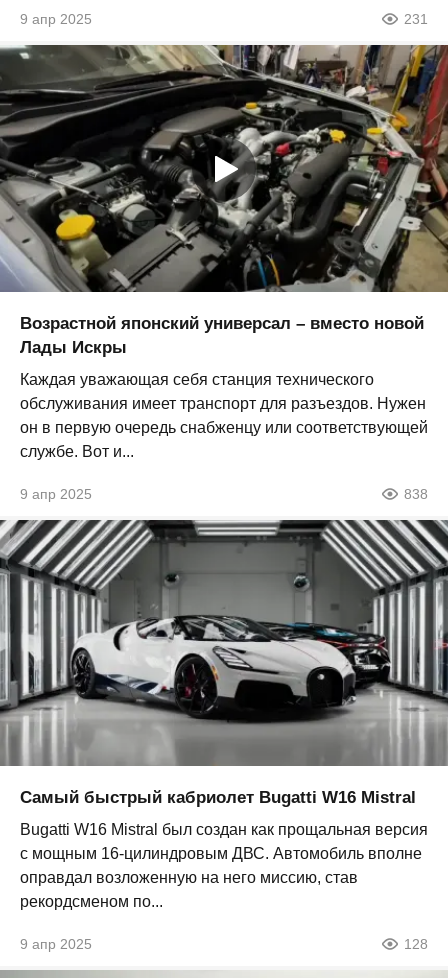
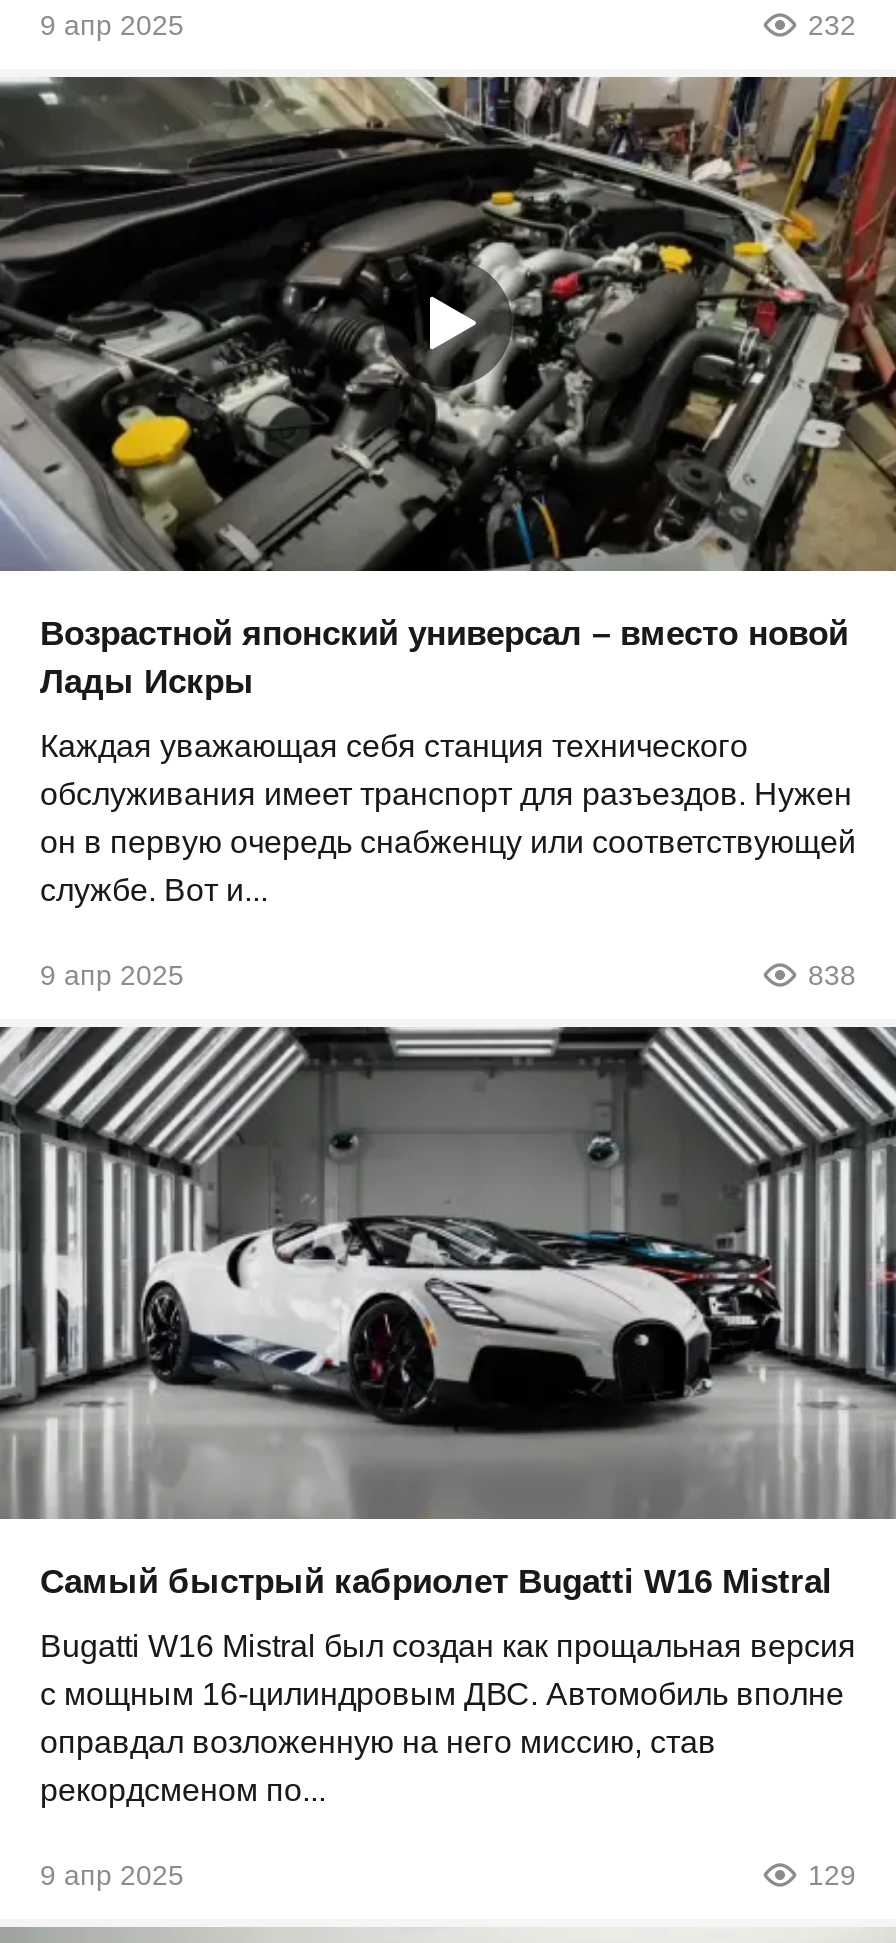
- 231
+ 232

- 128
+ 129
